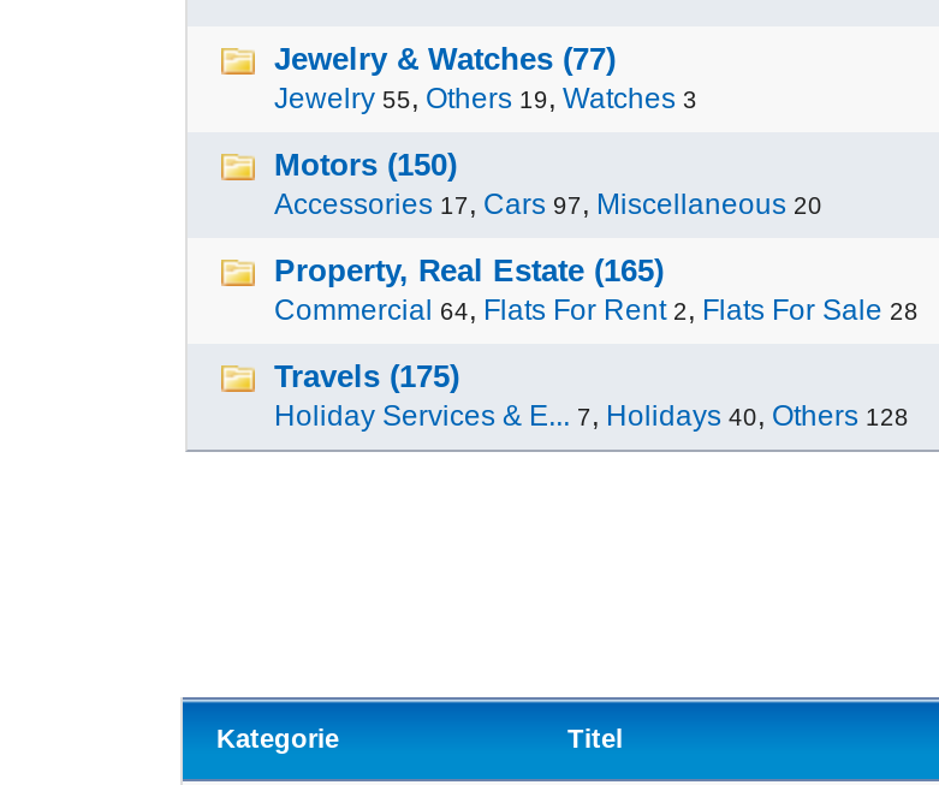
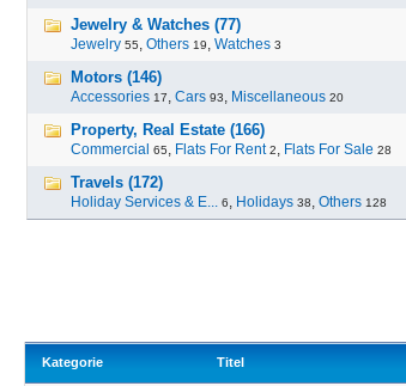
- Motors (150)
+ Motors (146)

- Accessories 17, Cars 97, Miscellaneous 20
+ Accessories 17, Cars 93, Miscellaneous 20

- Property, Real Estate (165)
+ Property, Real Estate (166)

- Commercial 64, Flats For Rent 2, Flats For Sale 28
+ Commercial 65, Flats For Rent 2, Flats For Sale 28

- Travels (175)
+ Travels (172)

- Holiday Services & E... 7, Holidays 40, Others 128
+ Holiday Services & E... 6, Holidays 38, Others 128
